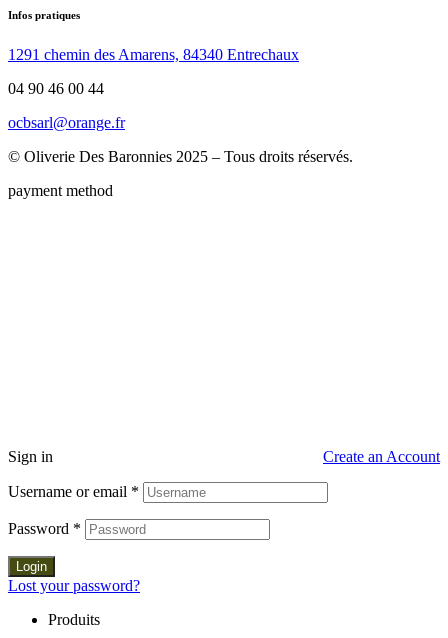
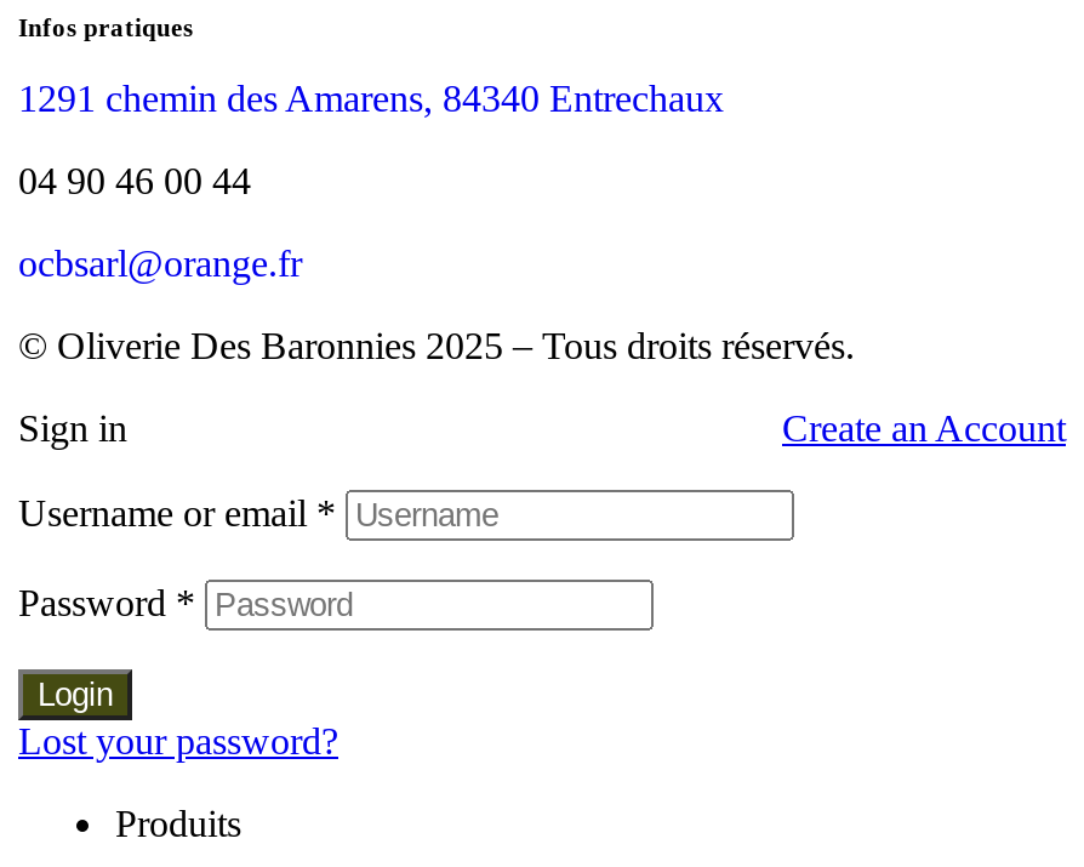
- payment method
